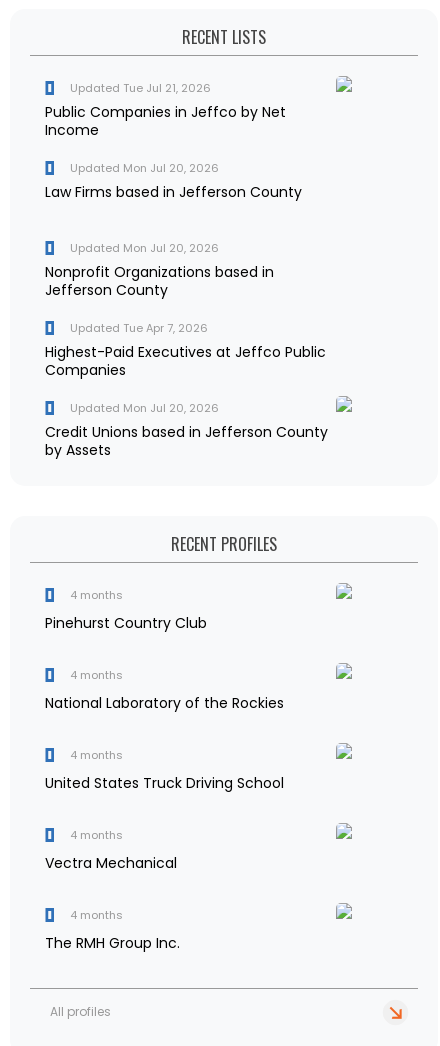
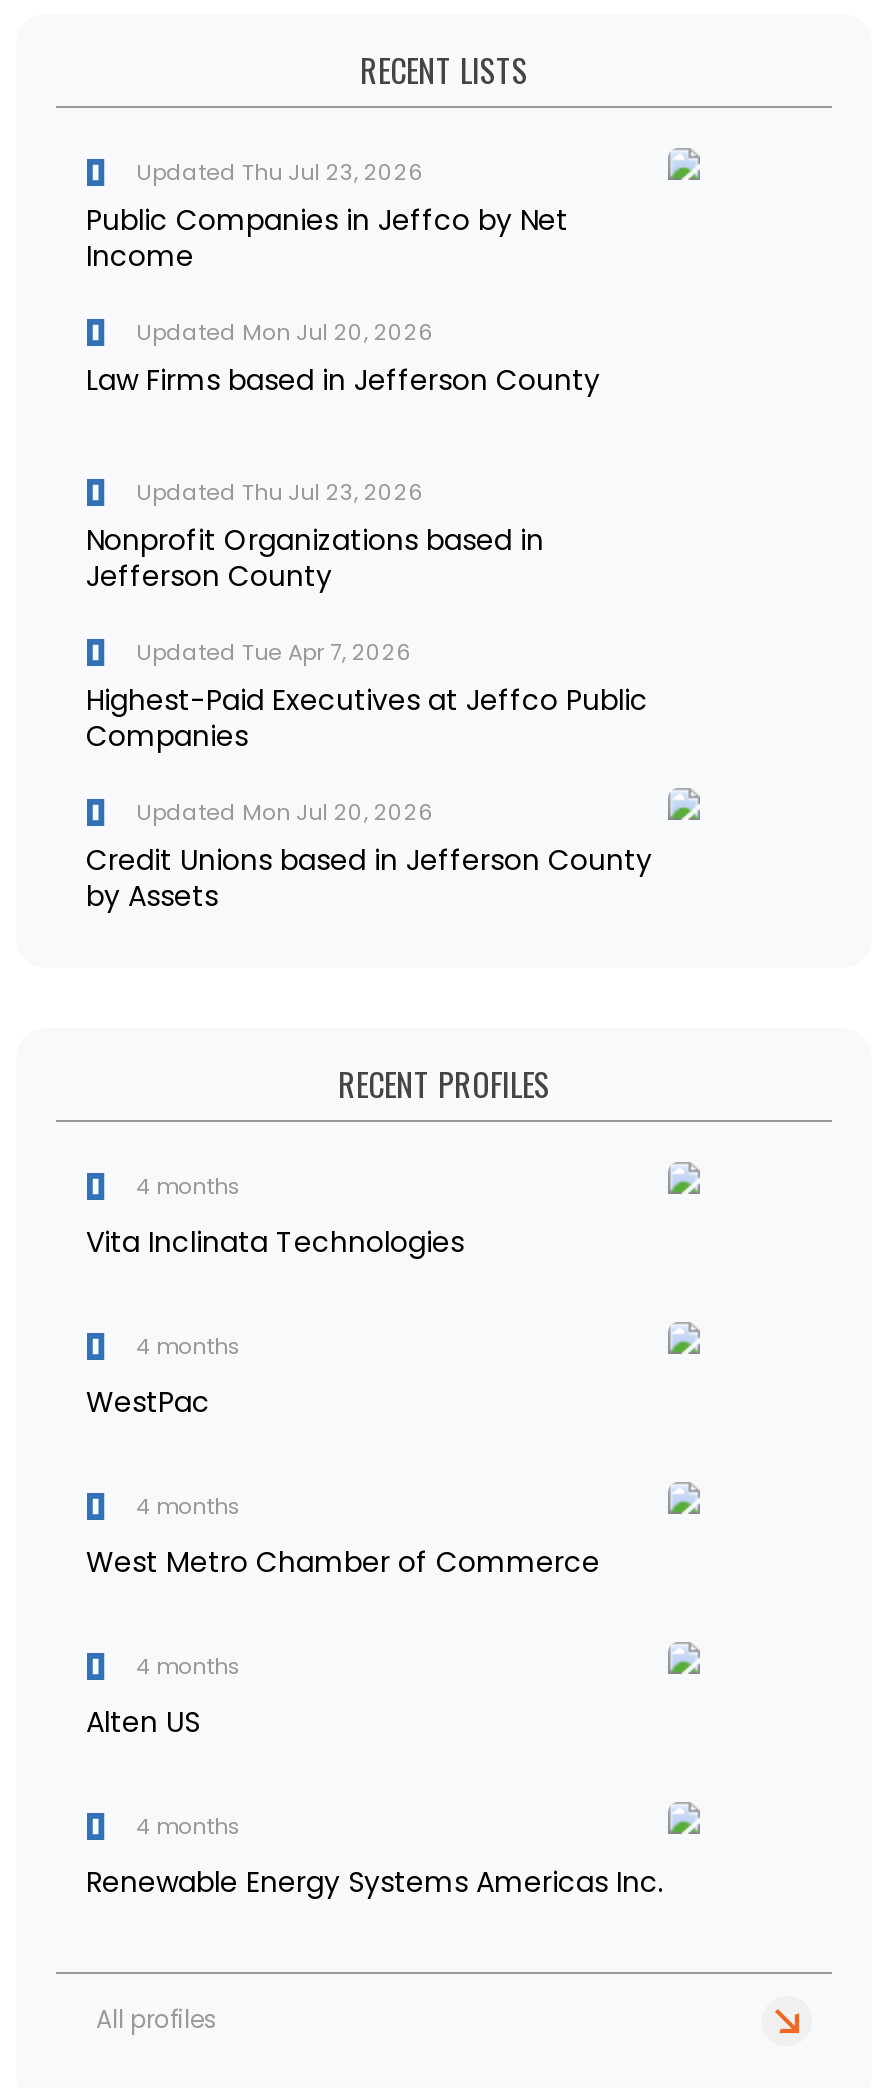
- Updated Tue Jul 21, 2026
+ Updated Thu Jul 23, 2026

- Updated Mon Jul 20, 2026
+ Updated Thu Jul 23, 2026

- Pinehurst Country Club
+ Vita Inclinata Technologies

- National Laboratory of the Rockies
+ WestPac

- United States Truck Driving School
+ West Metro Chamber of Commerce

- Vectra Mechanical
+ Alten US

- The RMH Group Inc.
+ Renewable Energy Systems Americas Inc.
